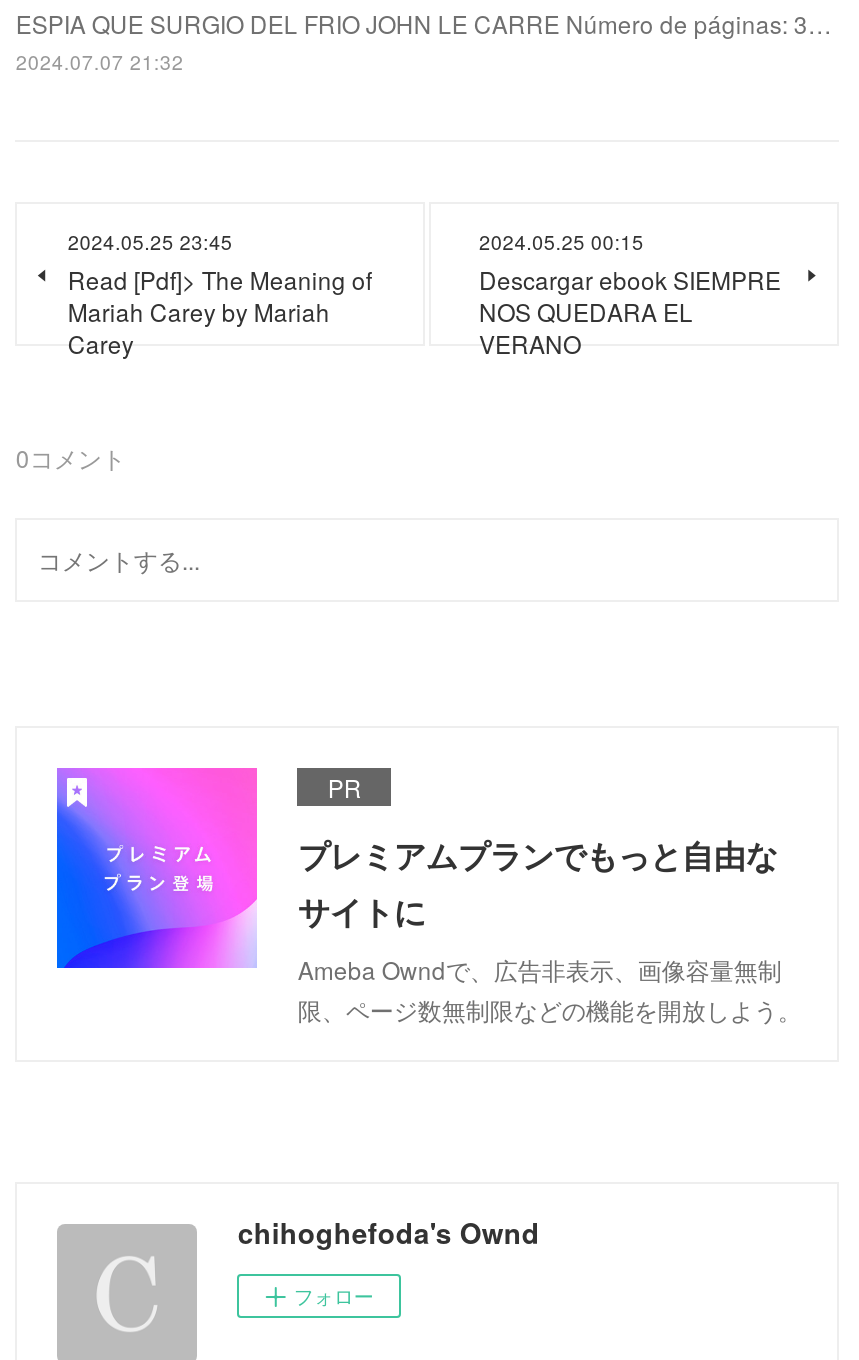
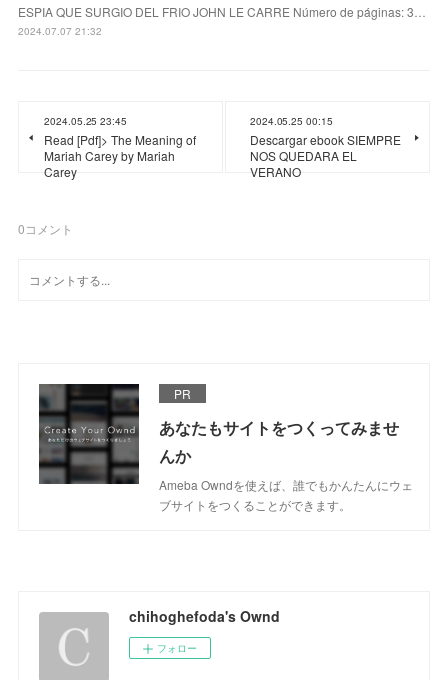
- [image]
- プレミアムプランでもっと自由な
- サイトに
- Ameba Owndで、広告非表示、画像容量無制
- 限、ページ数無制限などの機能を開放しよう。
+ [image]
+ あなたもサイトをつくってみませ
+ んか
+ Ameba Owndを使えば、誰でもかんたんにウェ
+ ブサイトをつくることができます。
